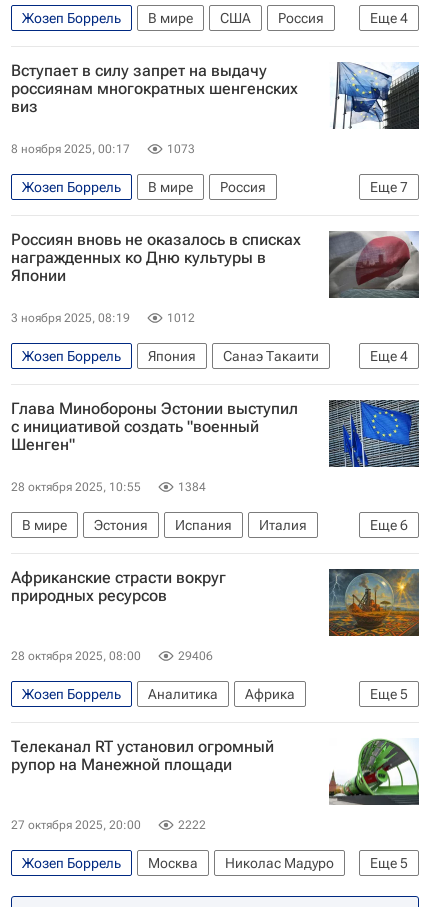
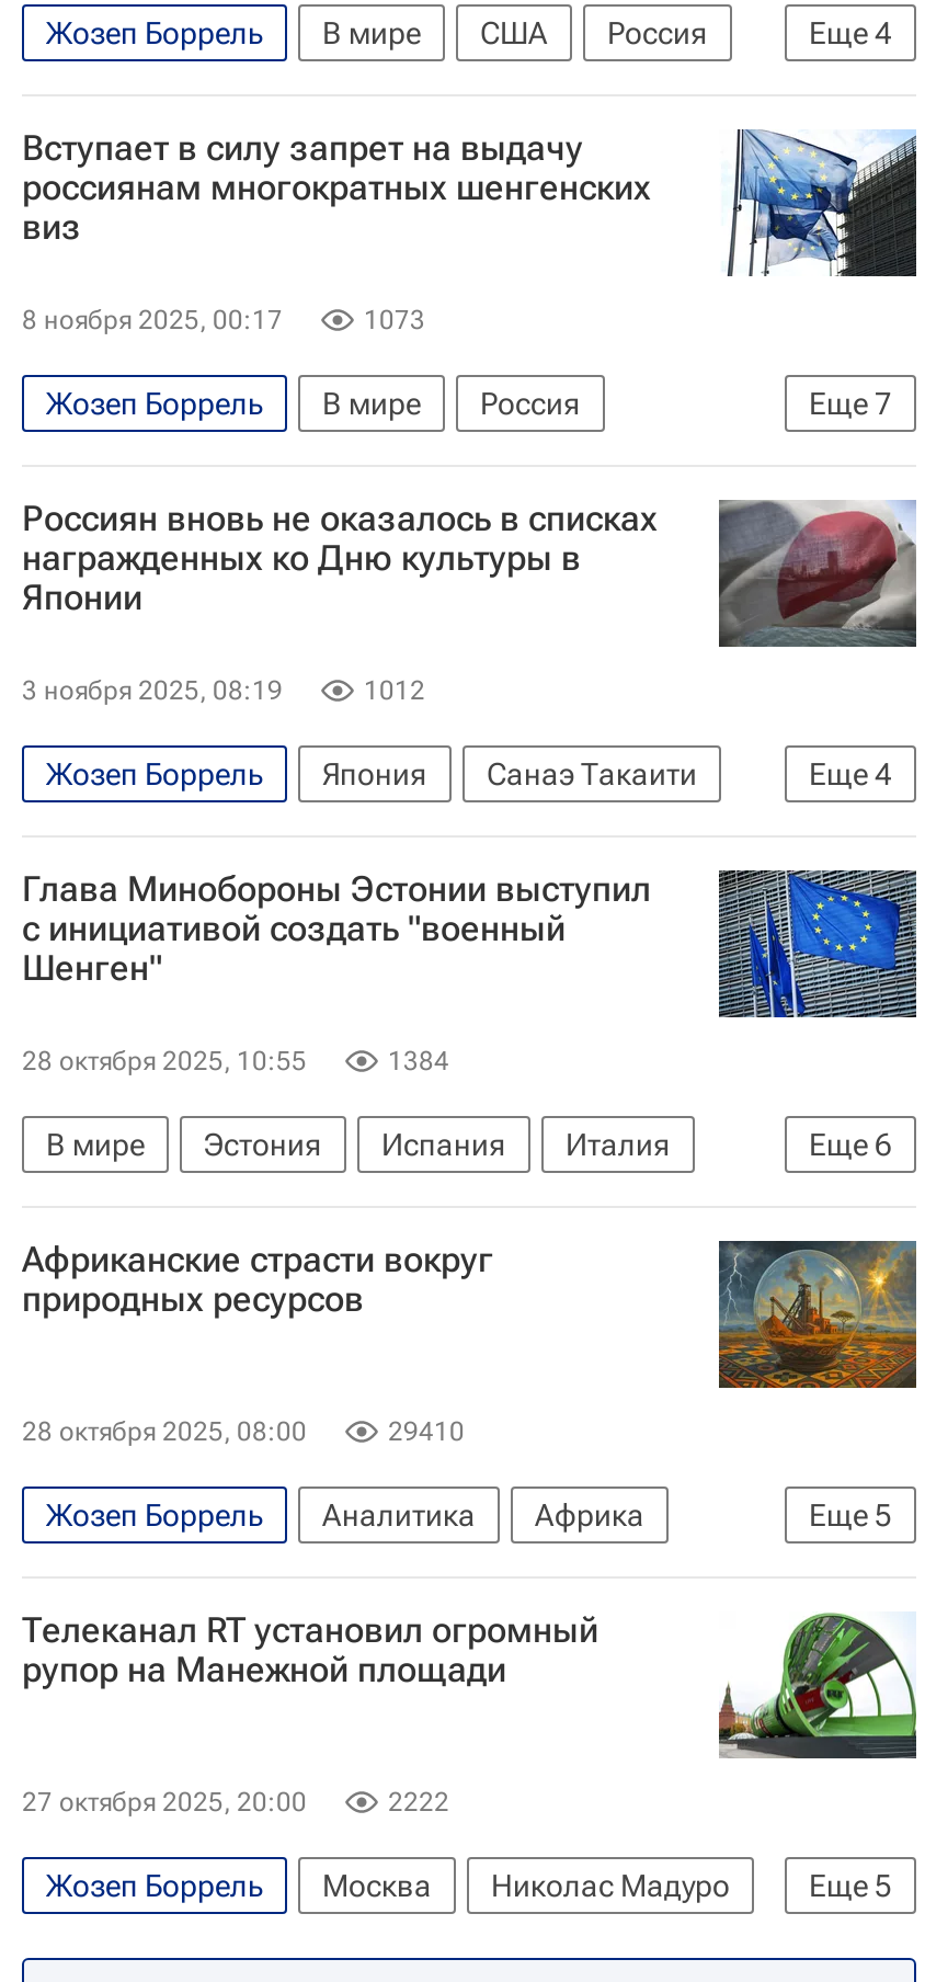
- 29406
+ 29410
